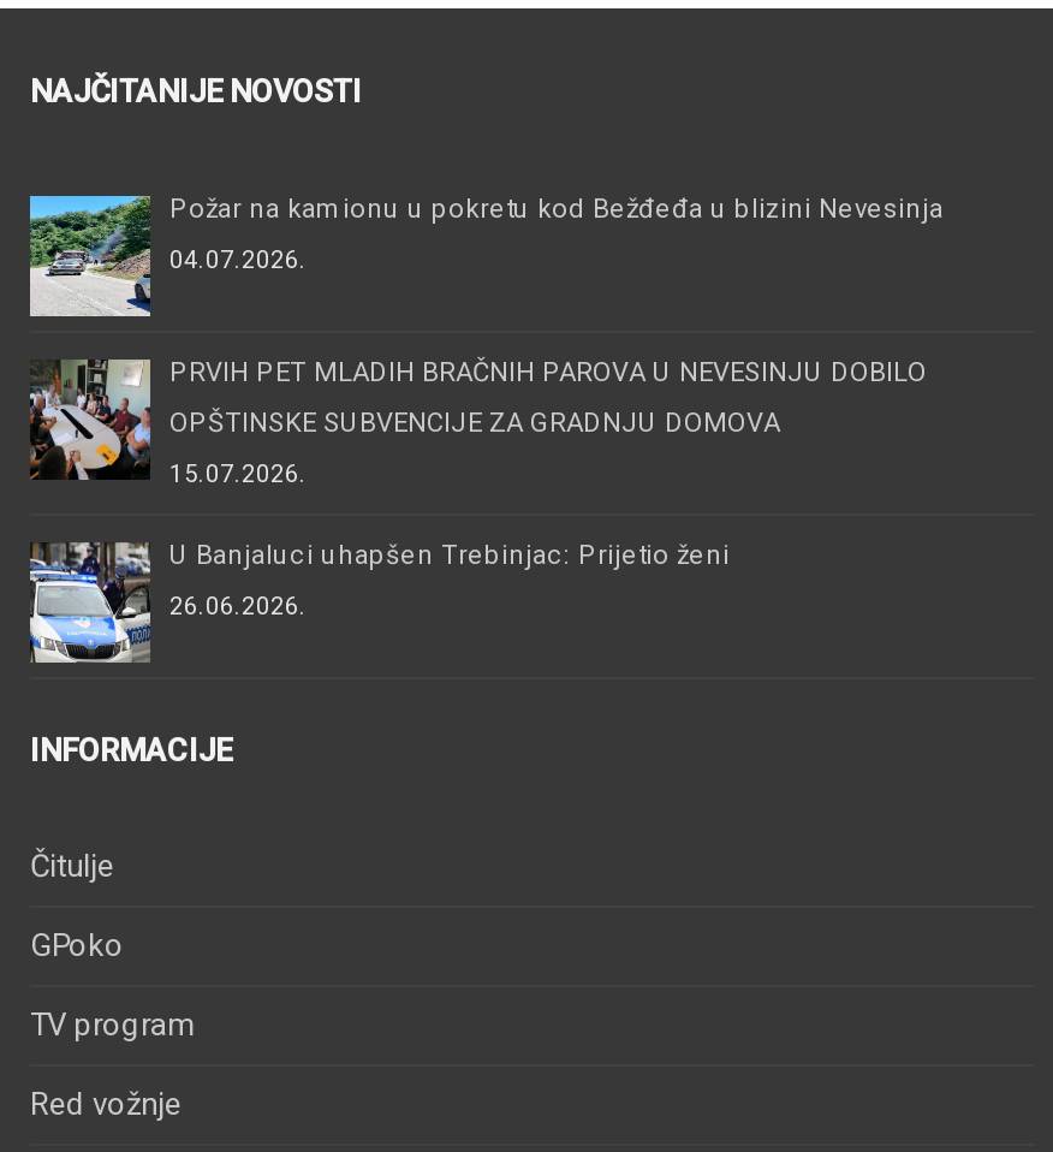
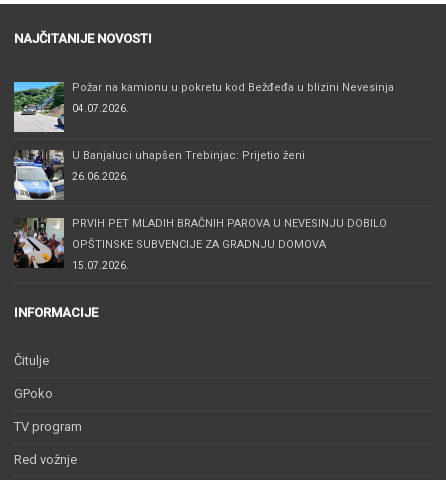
moved down: [image] | PRVIH PET MLADIH BRAČNIH PAROVA U NEVESINJU DOBILO | OPŠTINSKE SUBVENCIJE ZA GRADNJU DOMOVA | 15.07.2026.

moved up: [image] | U Banjaluci uhapšen Trebinjac: Prijetio ženi | 26.06.2026.
